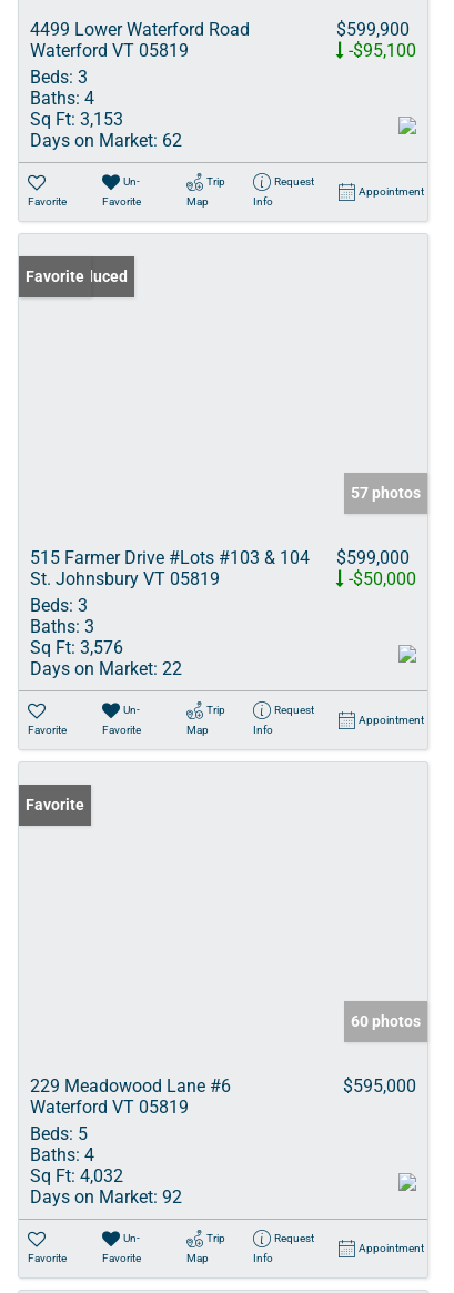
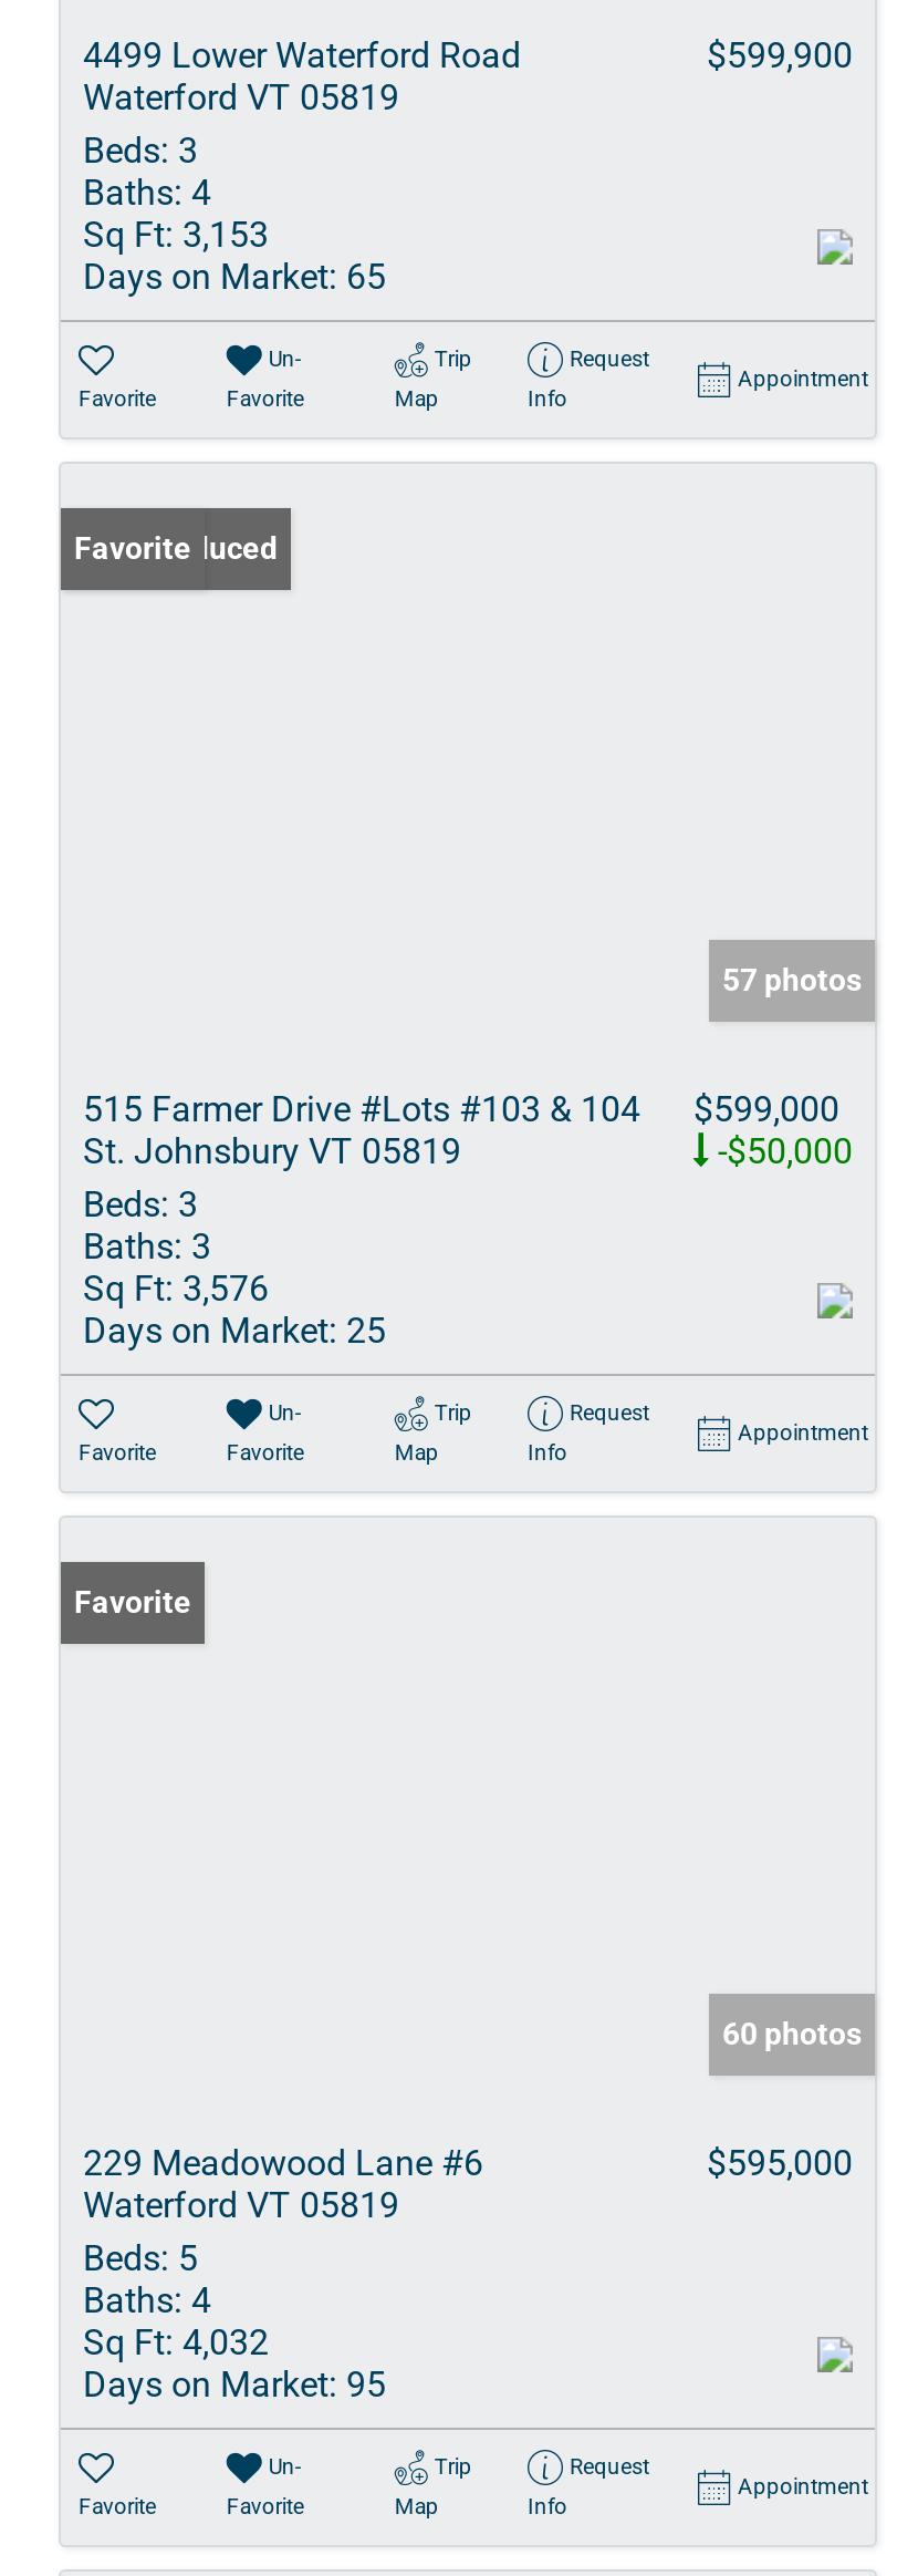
- -$95,100

- Days on Market: 62
+ Days on Market: 65

- Days on Market: 22
+ Days on Market: 25

- Days on Market: 92
+ Days on Market: 95
